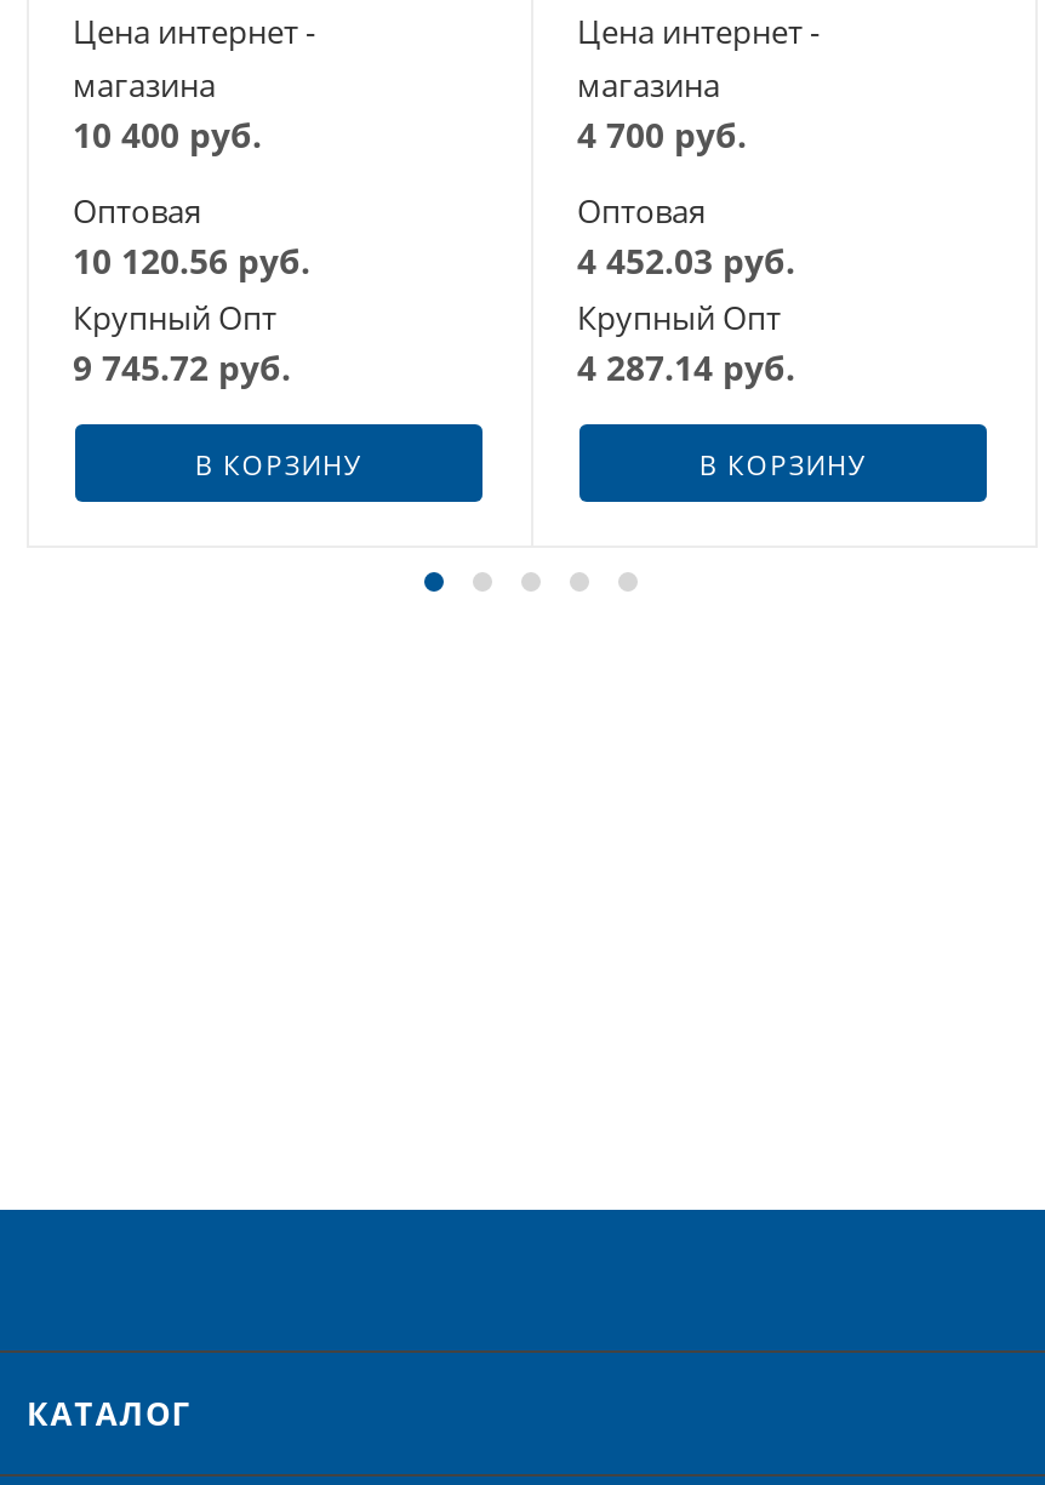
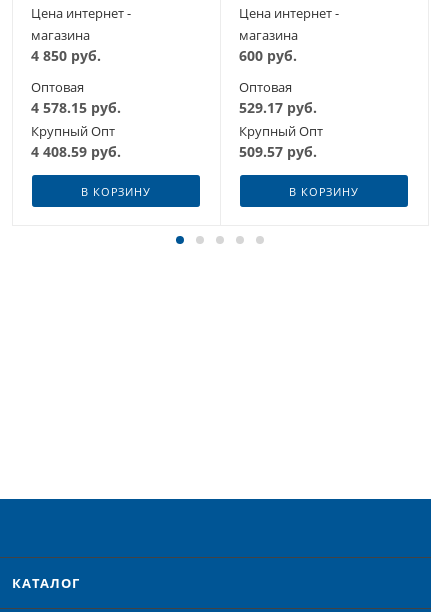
- 10 400 руб.
+ 4 850 руб.

- 4 700 руб.
+ 600 руб.

- 10 120.56 руб.
+ 4 578.15 руб.

- 4 452.03 руб.
+ 529.17 руб.

- 9 745.72 руб.
+ 4 408.59 руб.

- 4 287.14 руб.
+ 509.57 руб.
